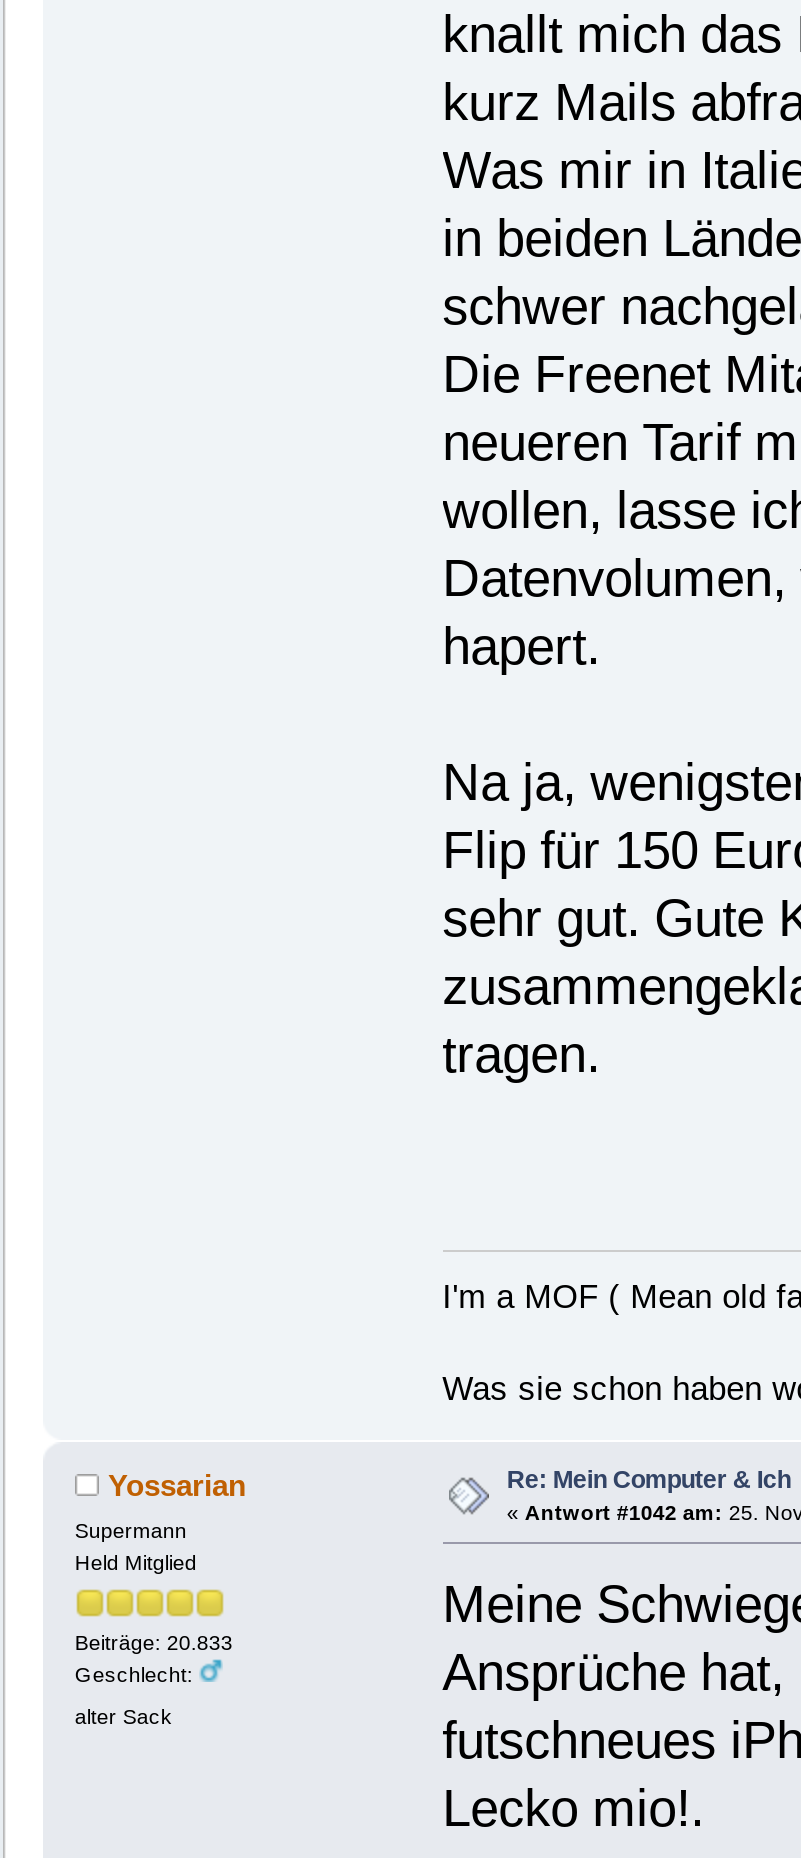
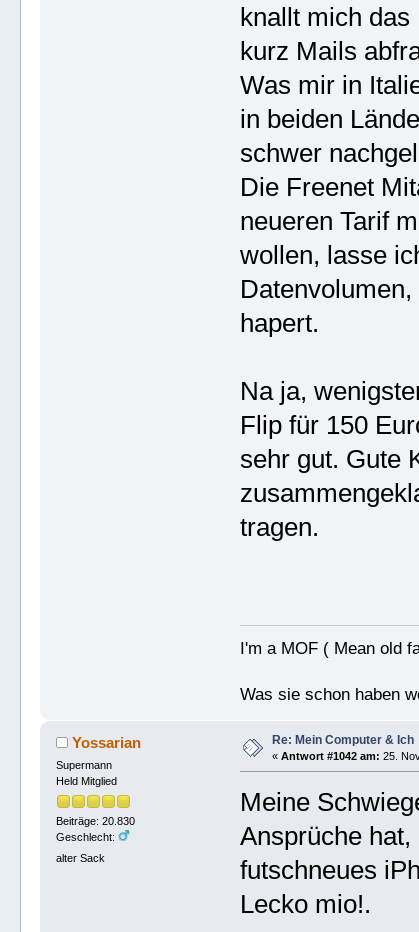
- Beiträge: 20.833
+ Beiträge: 20.830
